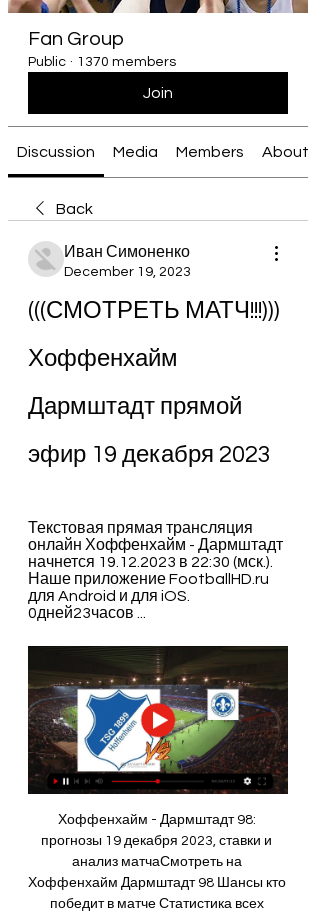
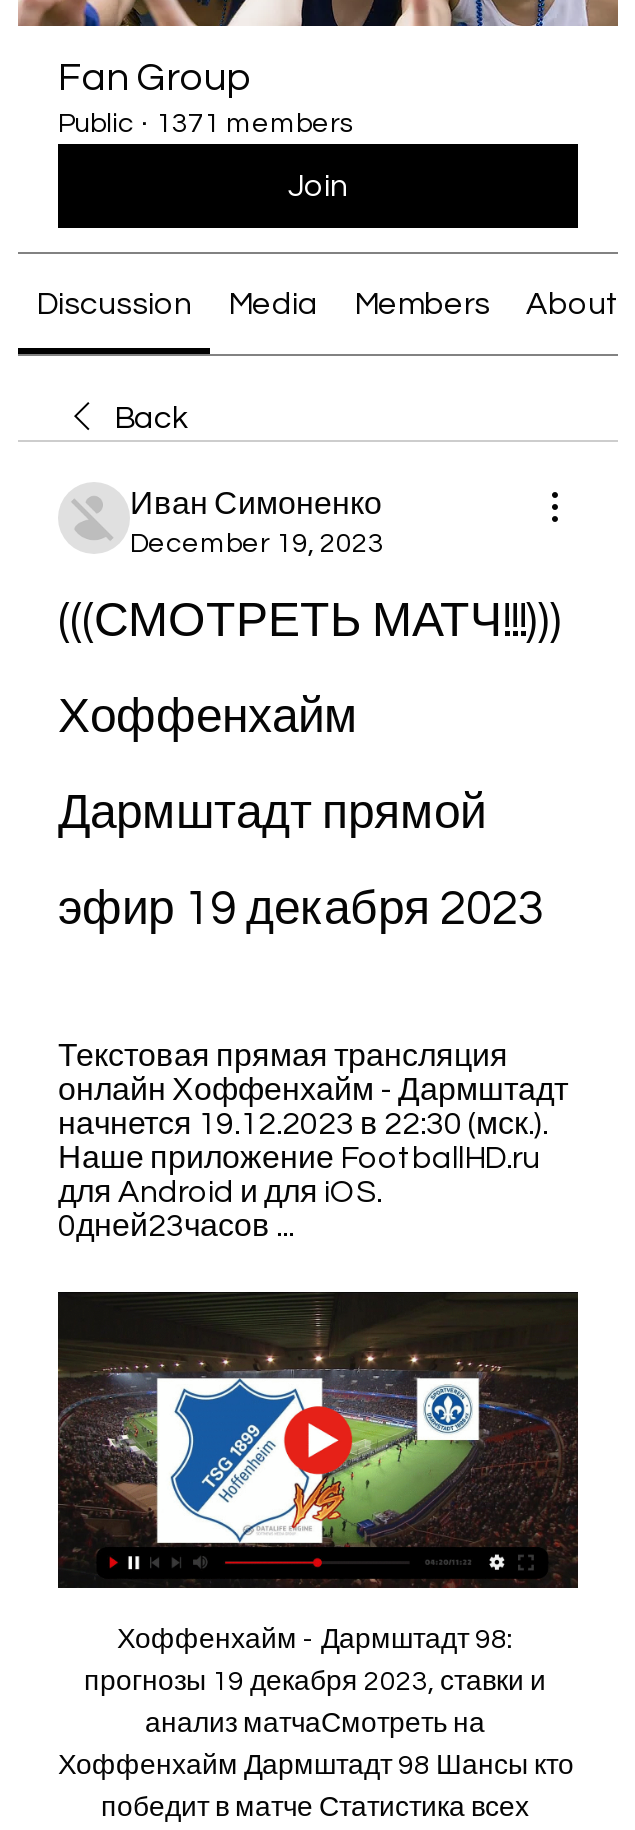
- Public · 1370 members
+ Public · 1371 members
